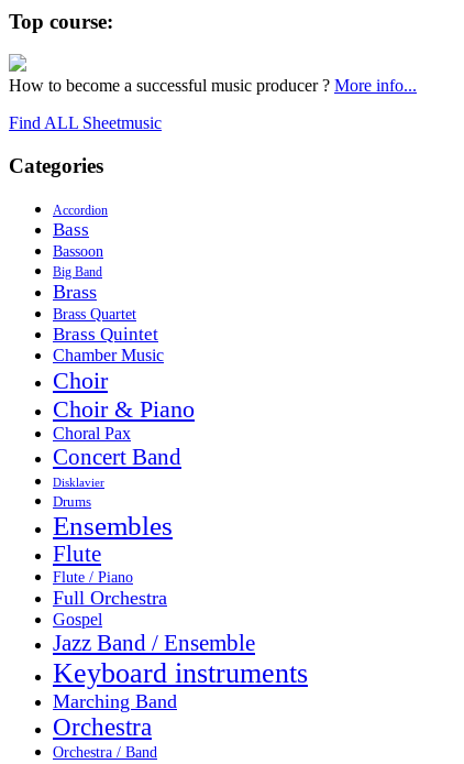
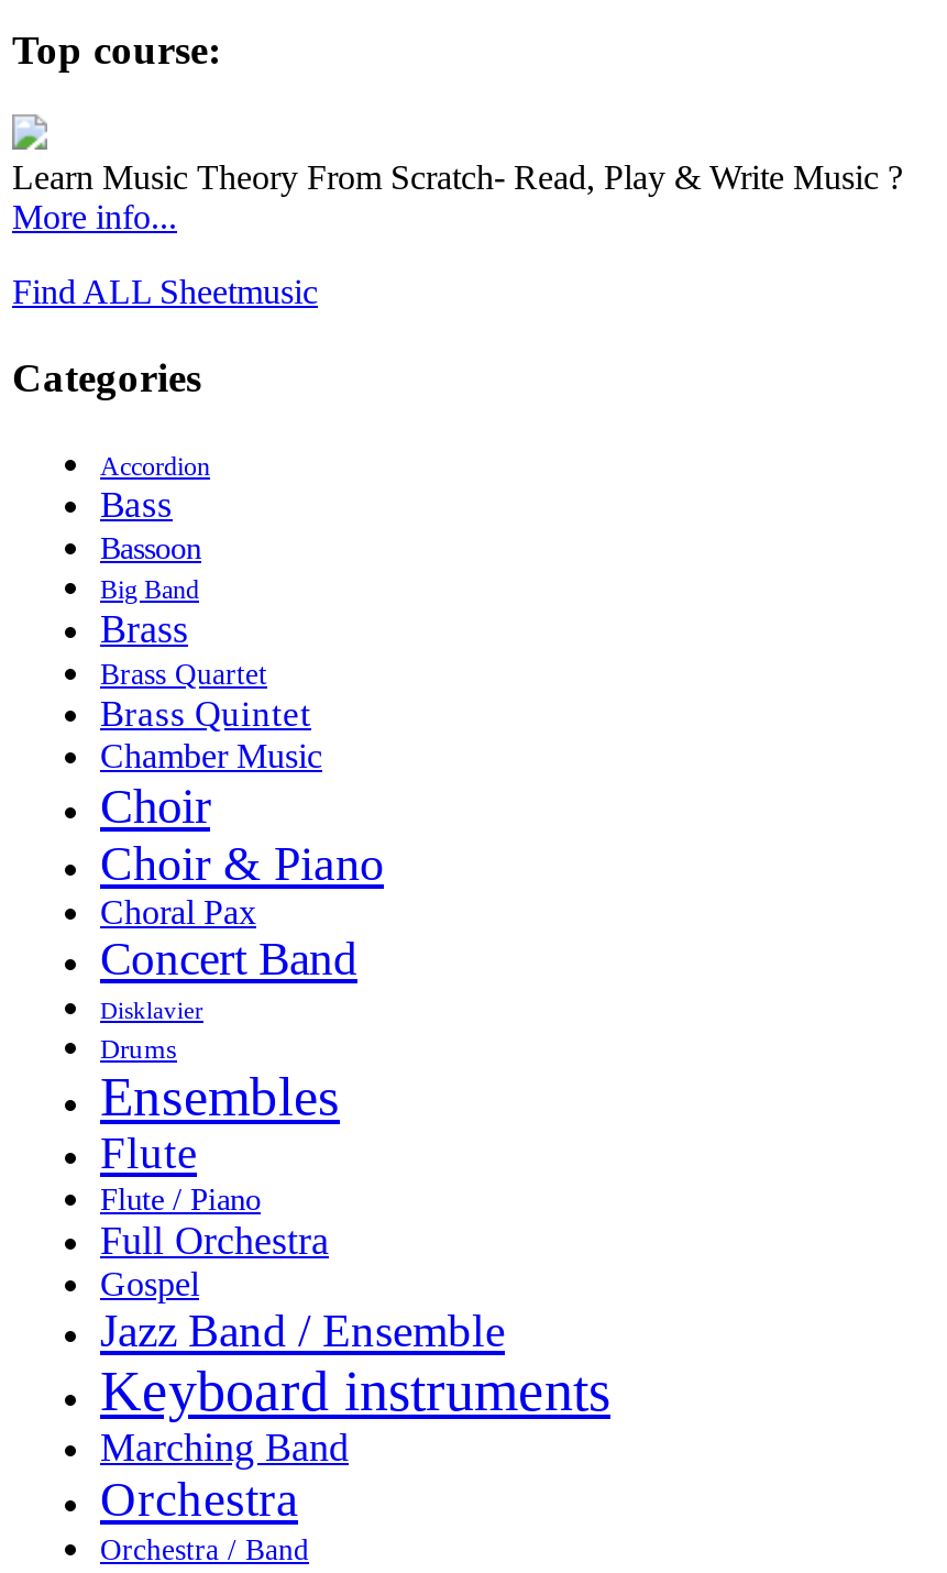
- How to become a successful music producer ? More info...
+ Learn Music Theory From Scratch- Read, Play & Write Music ?
+ More info...
